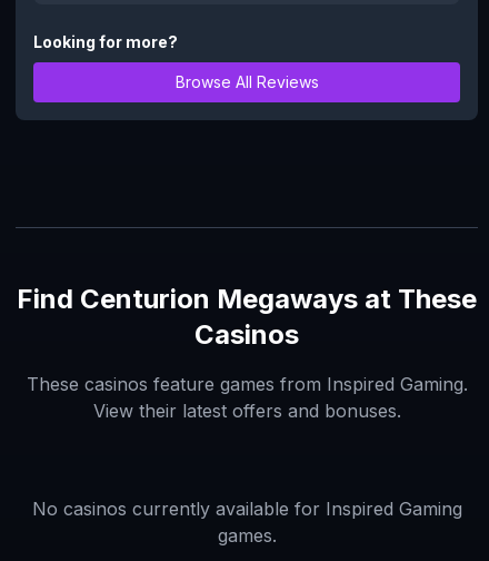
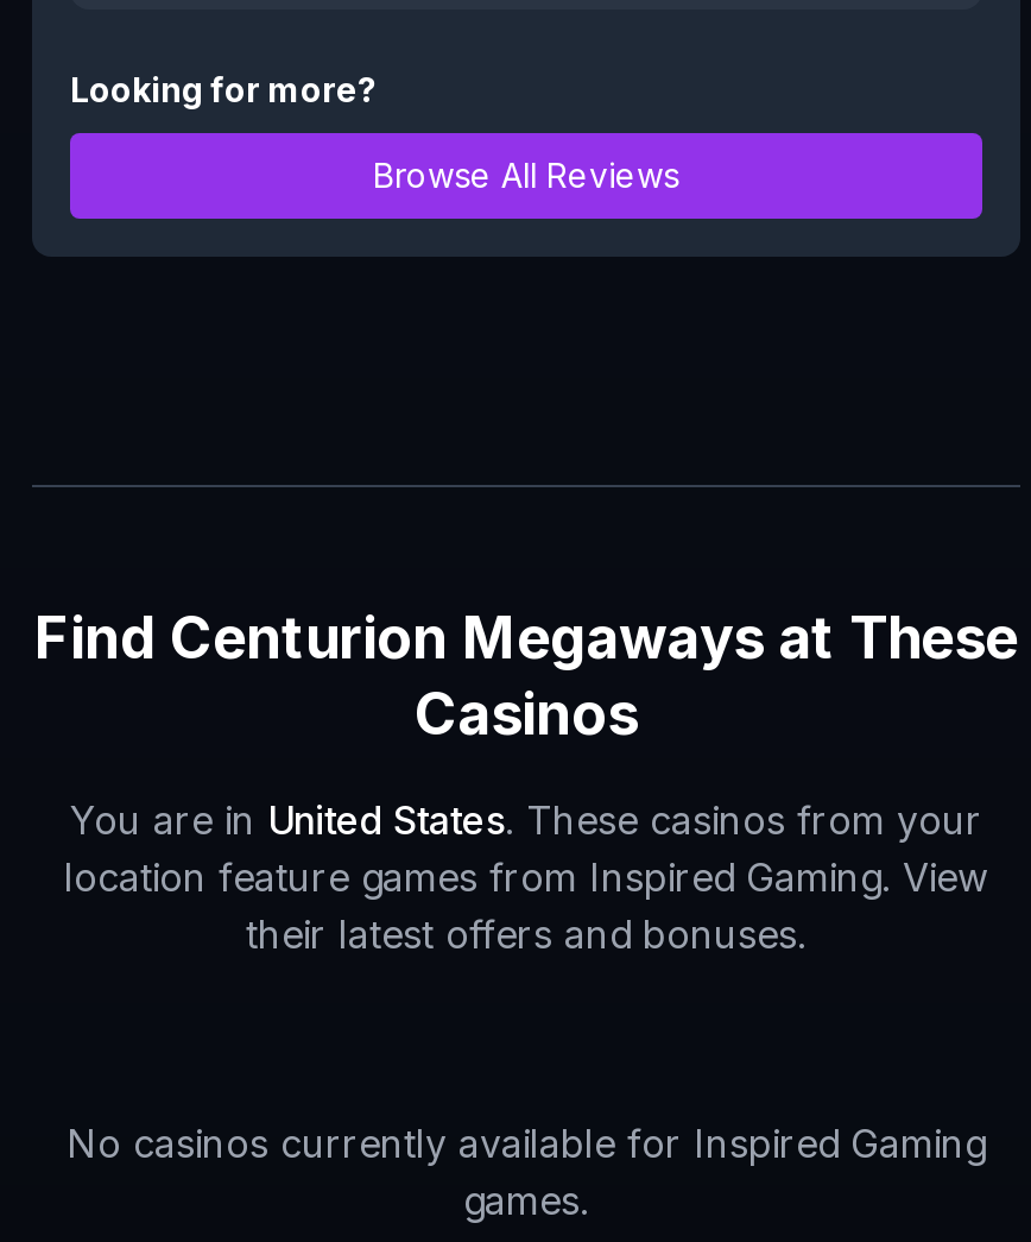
- These casinos feature games from Inspired Gaming.
- View their latest offers and bonuses.
+ You are in United States. These casinos from your
+ location feature games from Inspired Gaming. View
+ their latest offers and bonuses.
